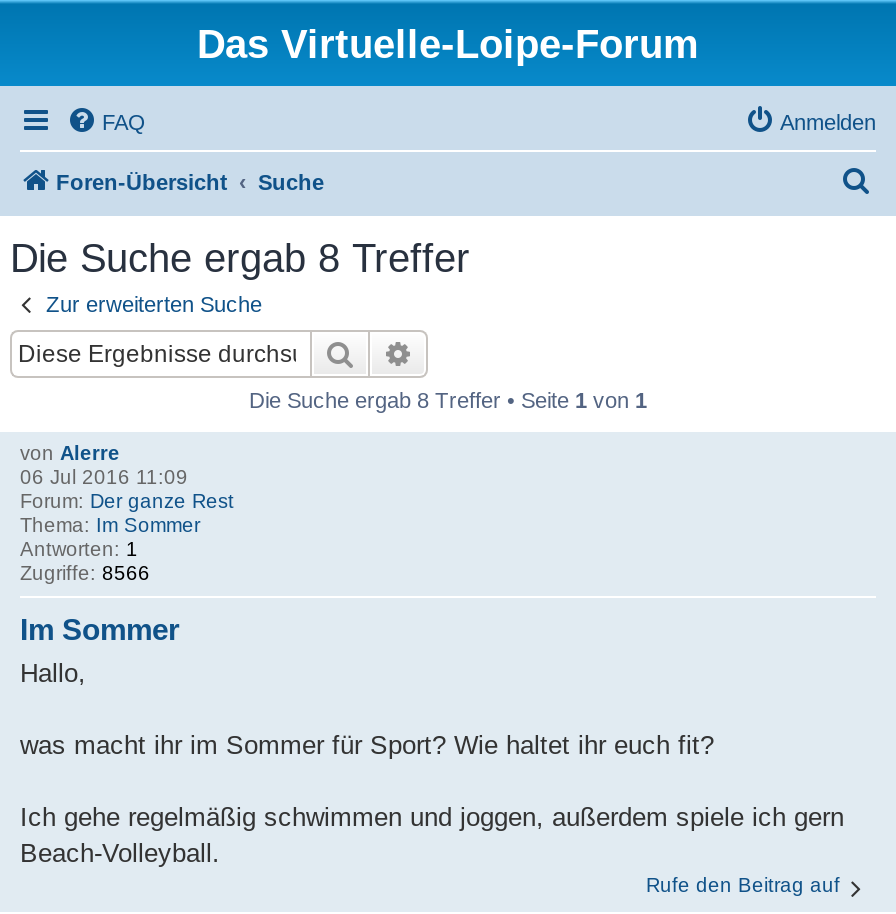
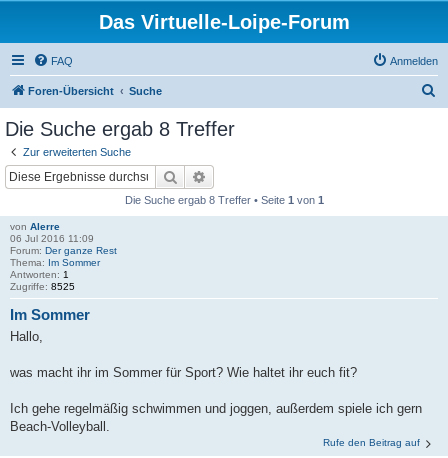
- Zugriffe: 8566
+ Zugriffe: 8525
